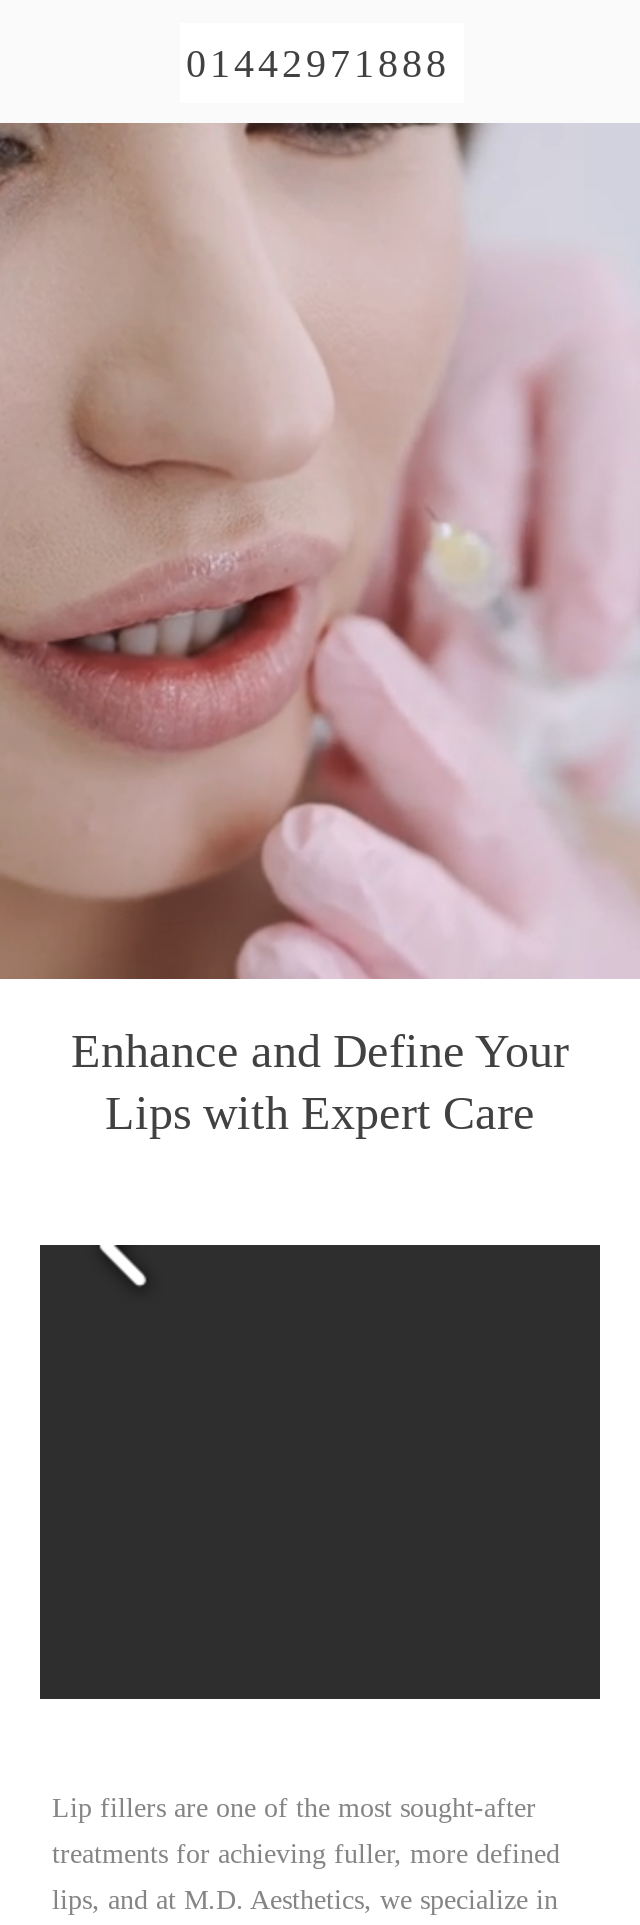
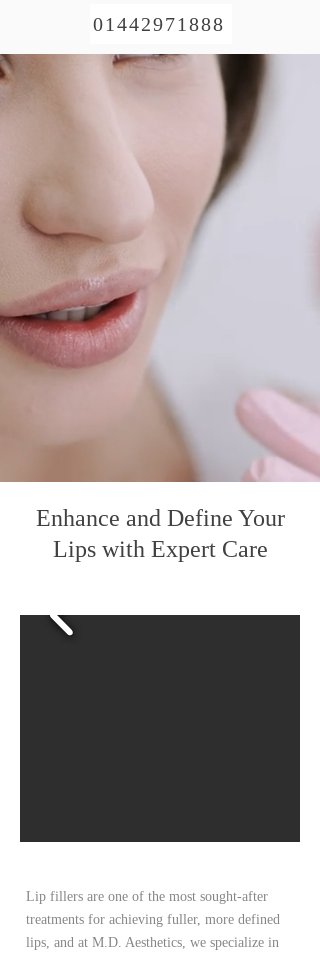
- [image]
+ [image]
